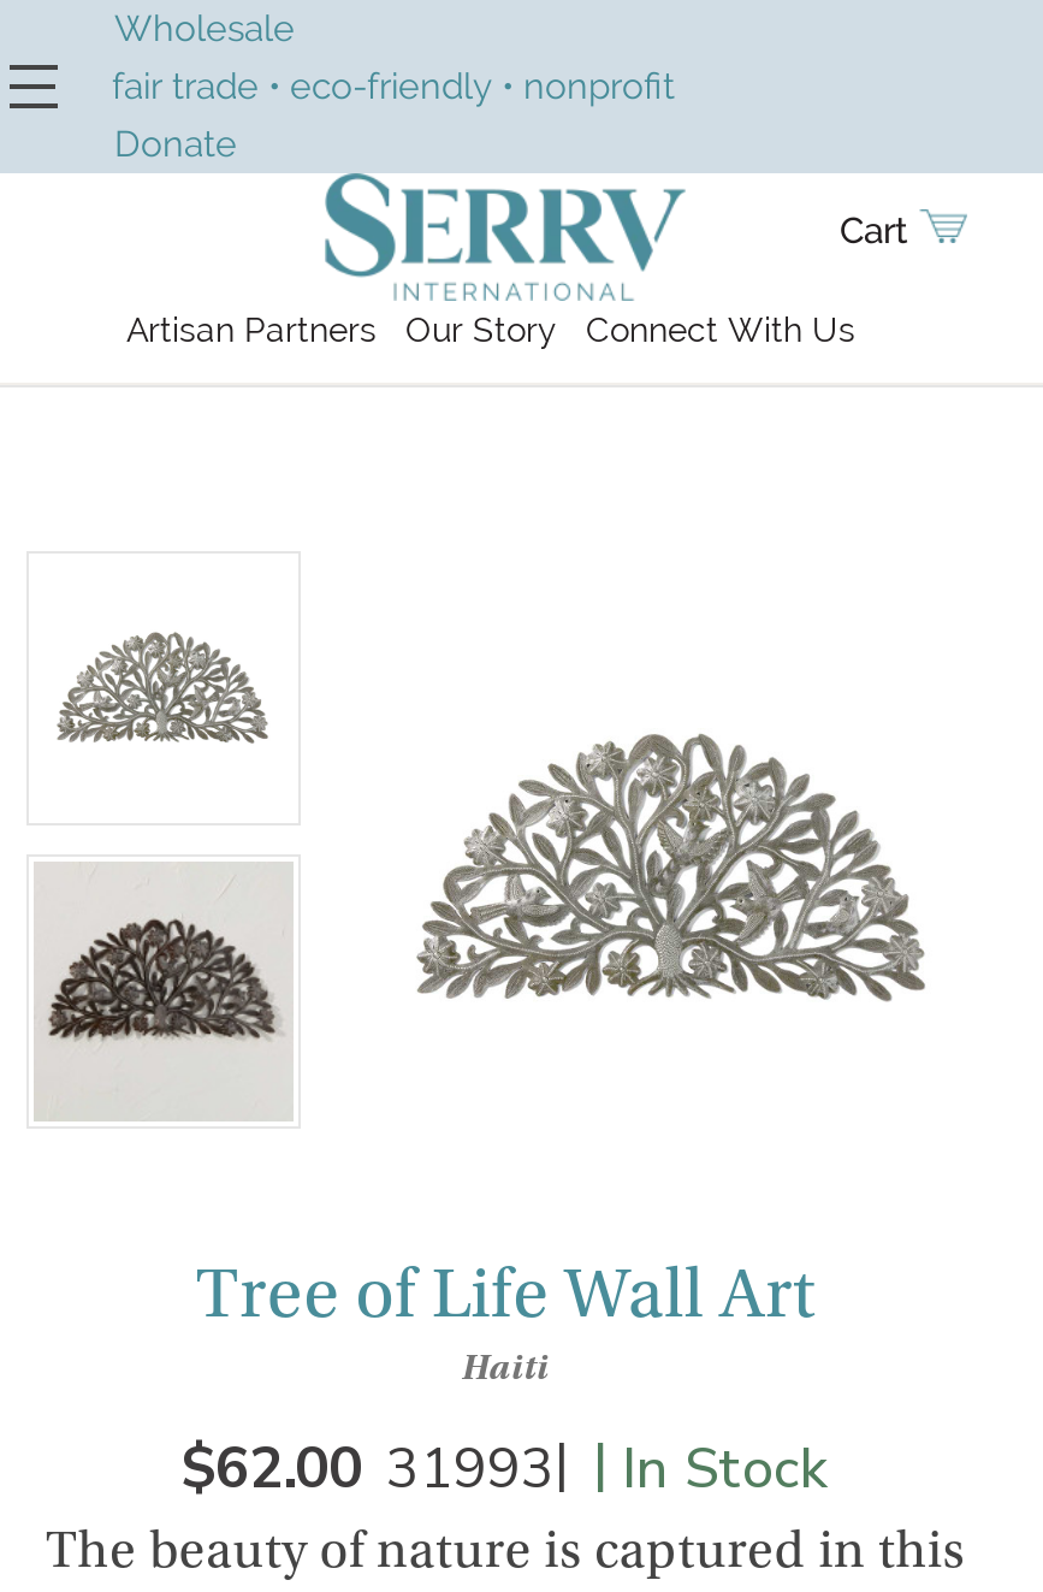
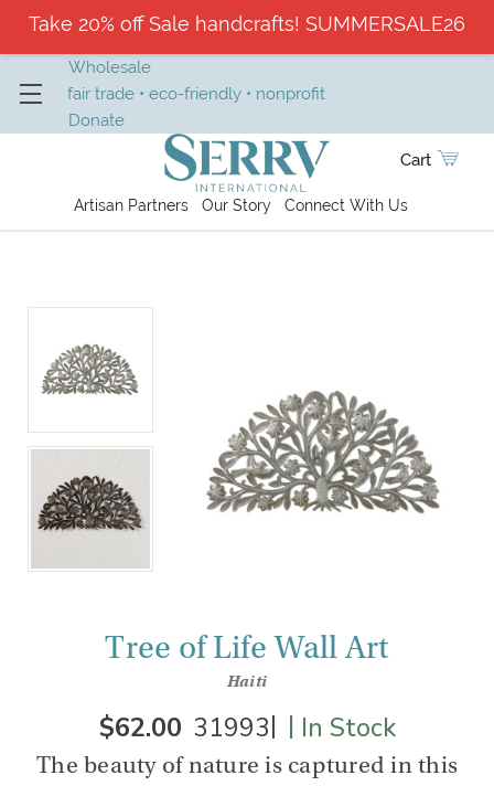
+ Take 20% off Sale handcrafts! SUMMERSALE26
